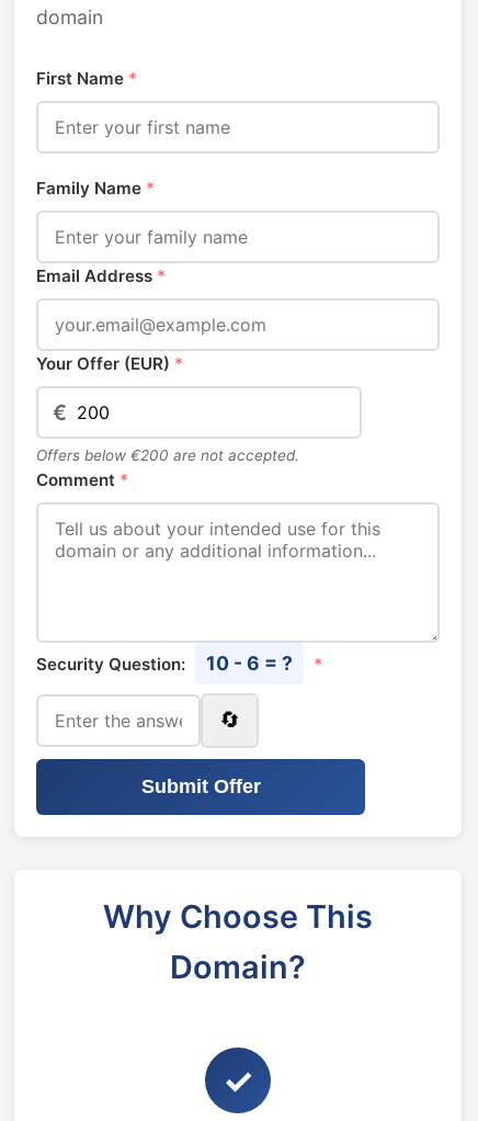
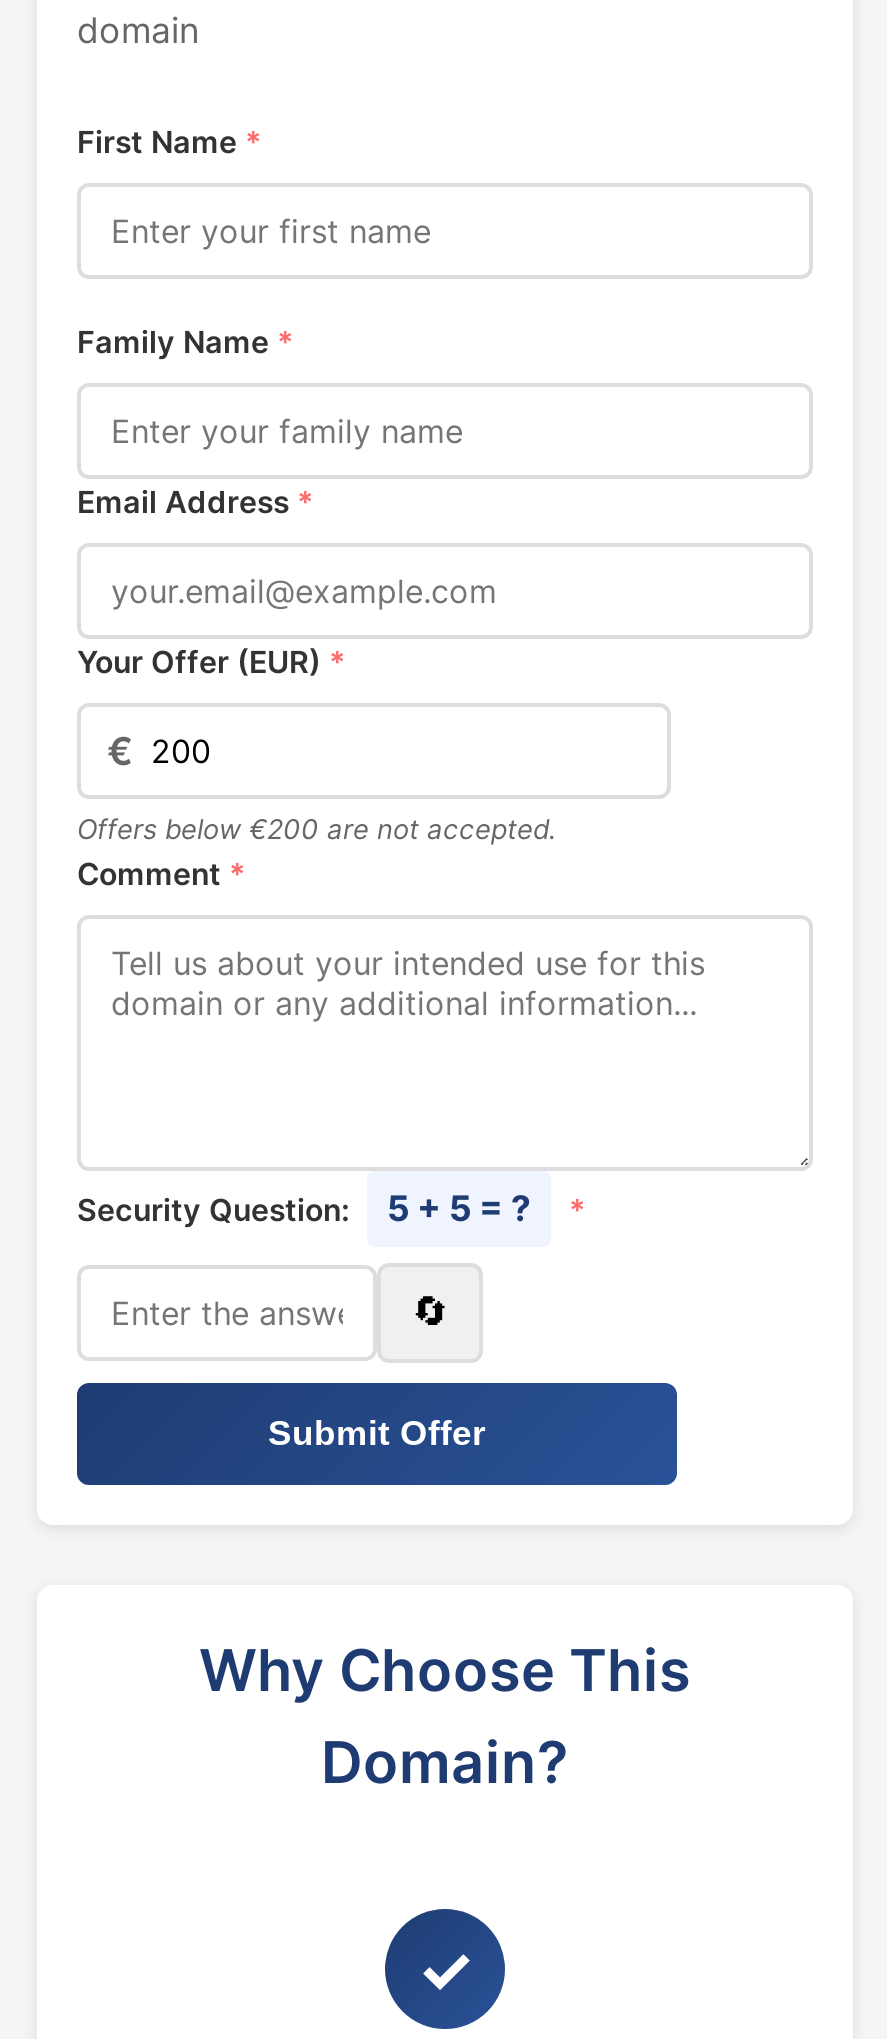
- 10 - 6 = ?
+ 5 + 5 = ?
